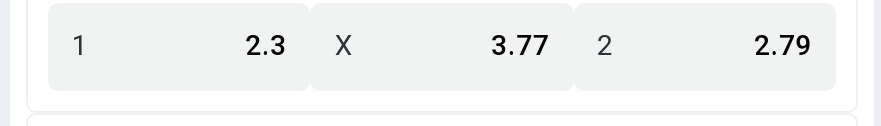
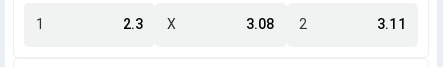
- 3.77 2
+ 3.08 2

- 2.79
+ 3.11
